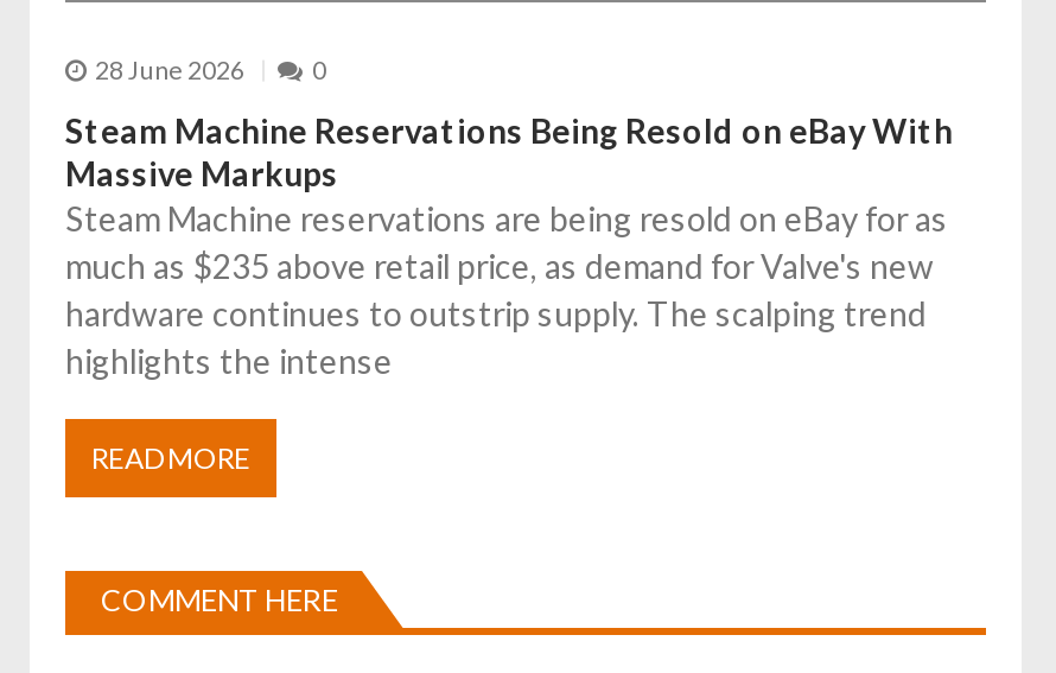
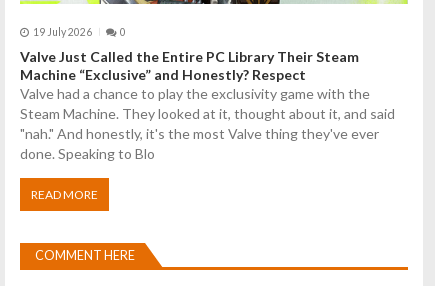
- 28 June 2026
+ 19 July 2026

- Steam Machine Reservations Being Resold on eBay With
- Massive Markups
- Steam Machine reservations are being resold on eBay for as
- much as $235 above retail price, as demand for Valve's new
- hardware continues to outstrip supply. The scalping trend
- highlights the intense
+ Valve Just Called the Entire PC Library Their Steam
+ Machine “Exclusive” and Honestly? Respect
+ Valve had a chance to play the exclusivity game with the
+ Steam Machine. They looked at it, thought about it, and said
+ "nah." And honestly, it's the most Valve thing they've ever
+ done. Speaking to Blo
